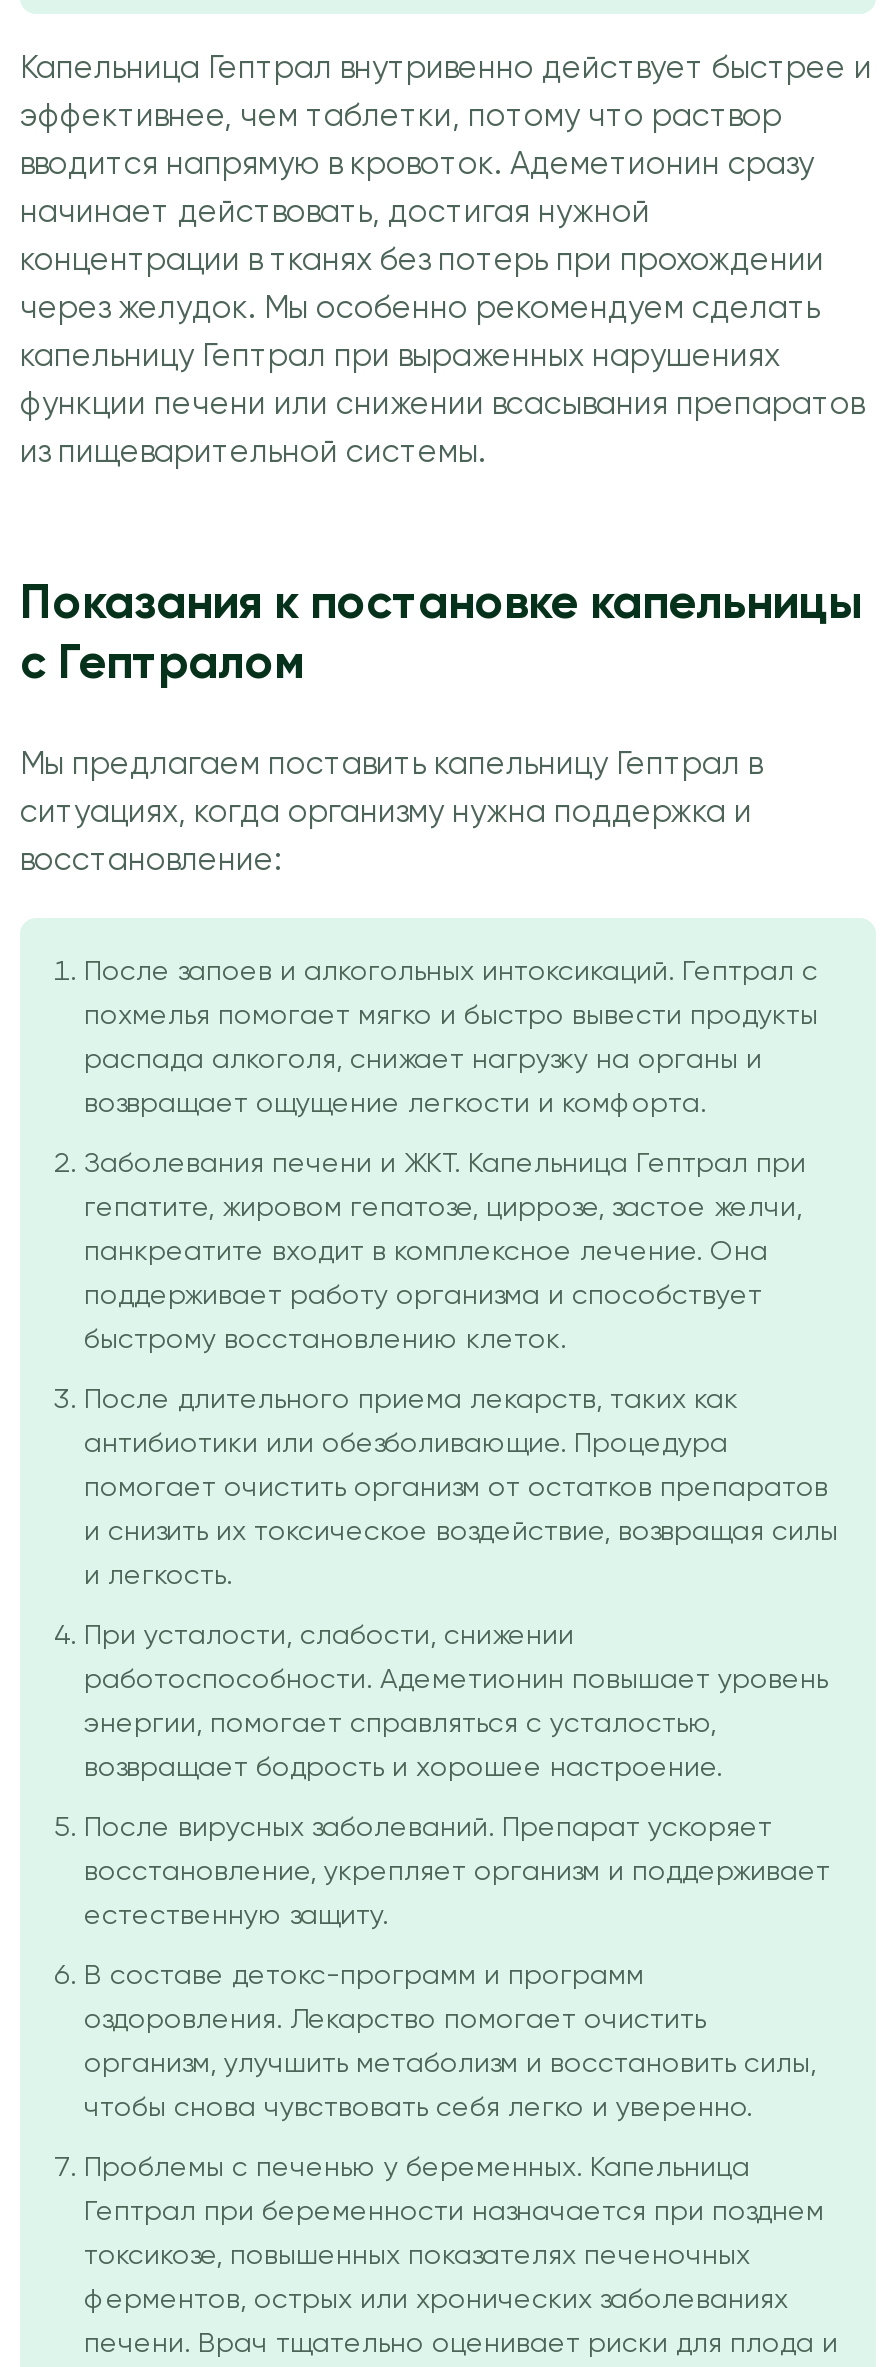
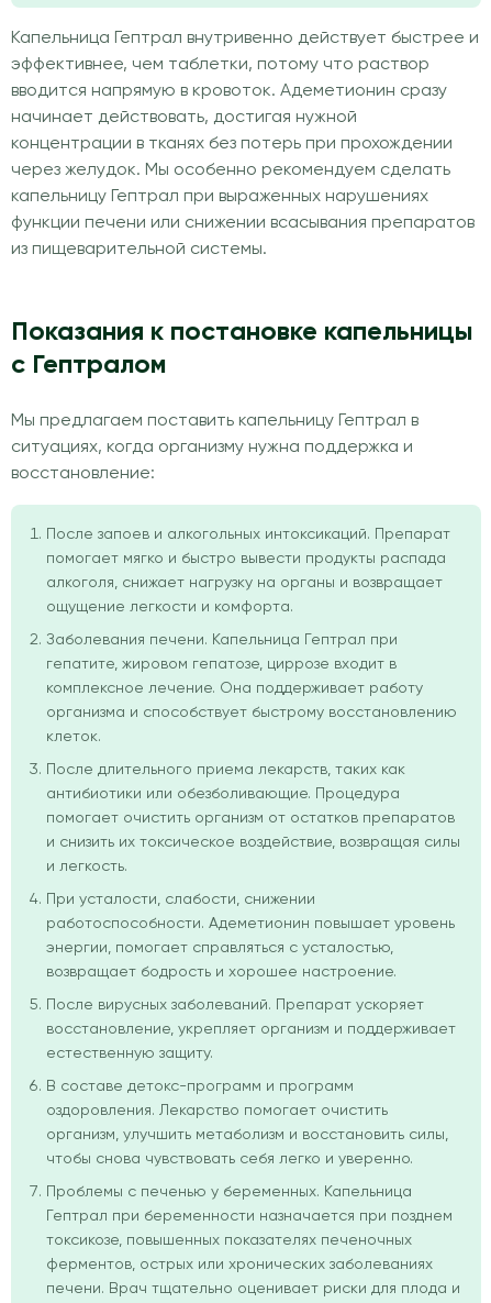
- После запоев и алкогольных интоксикаций. Гептрал с
+ После запоев и алкогольных интоксикаций. Препарат

- похмелья помогает мягко и быстро вывести продукты
+ помогает мягко и быстро вывести продукты распада

- распада алкоголя, снижает нагрузку на органы и
+ алкоголя, снижает нагрузку на органы и возвращает

- возвращает ощущение легкости и комфорта.
+ ощущение легкости и комфорта.

- Заболевания печени и ЖКТ. Капельница Гептрал при
+ Заболевания печени. Капельница Гептрал при

- гепатите, жировом гепатозе, циррозе, застое желчи,
+ гепатите, жировом гепатозе, циррозе входит в

- панкреатите входит в комплексное лечение. Она
+ комплексное лечение. Она поддерживает работу

- поддерживает работу организма и способствует
+ организма и способствует быстрому восстановлению

- быстрому восстановлению клеток.
+ клеток.
